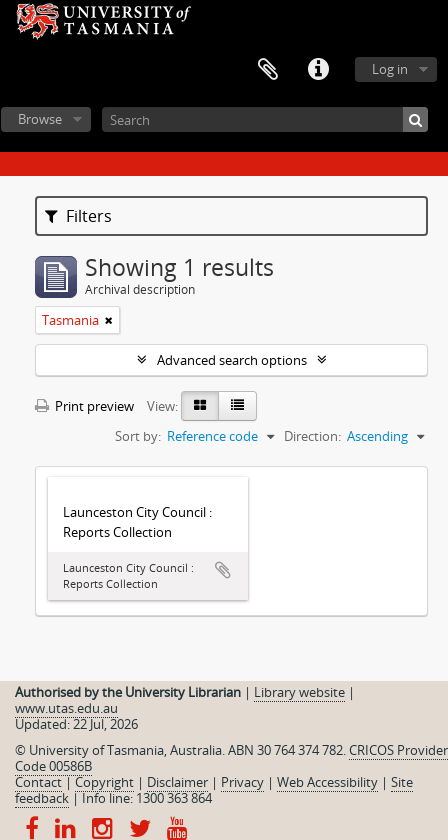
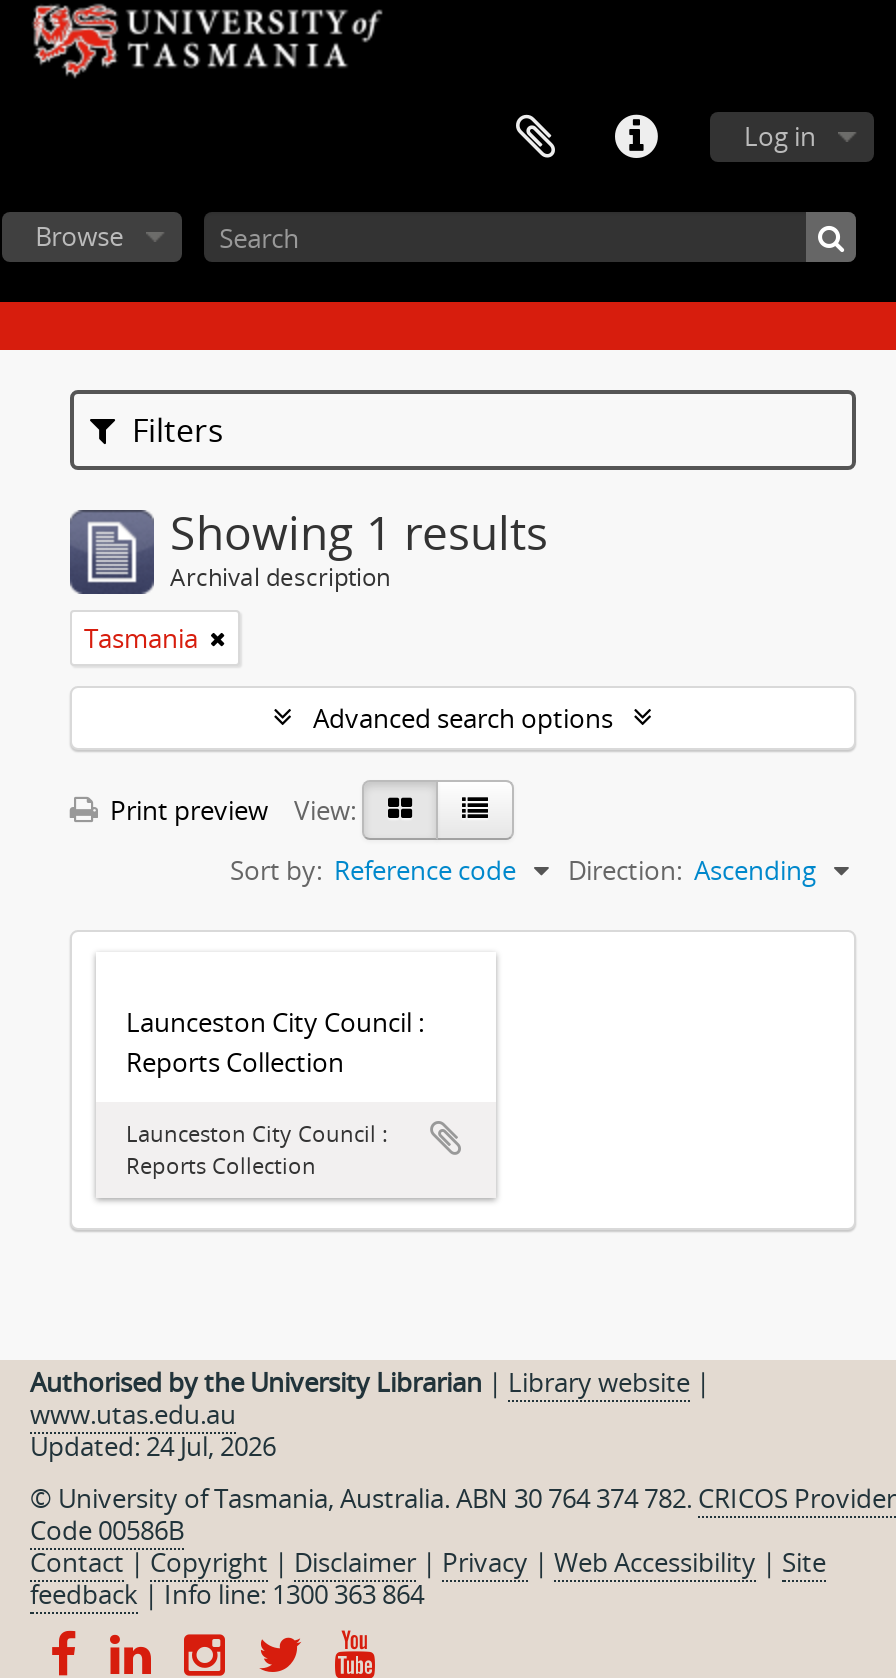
- Updated: 22 Jul, 2026
+ Updated: 24 Jul, 2026
